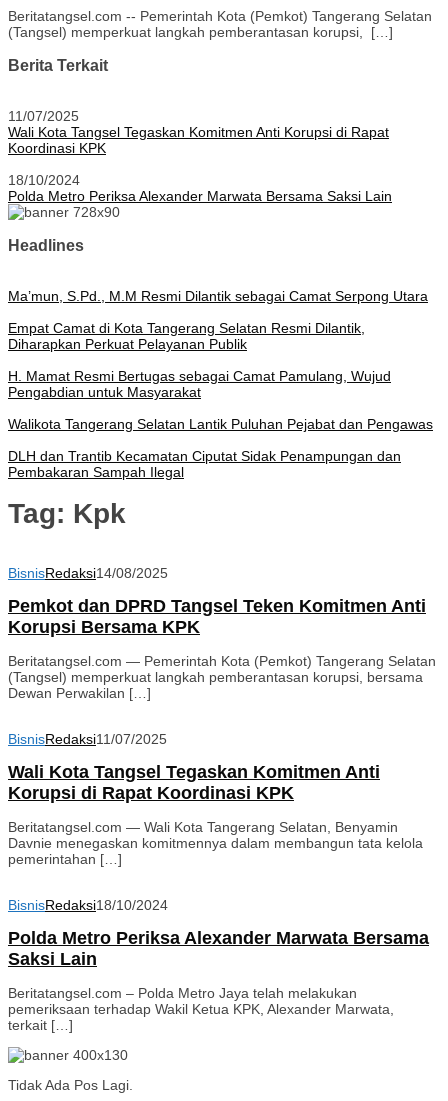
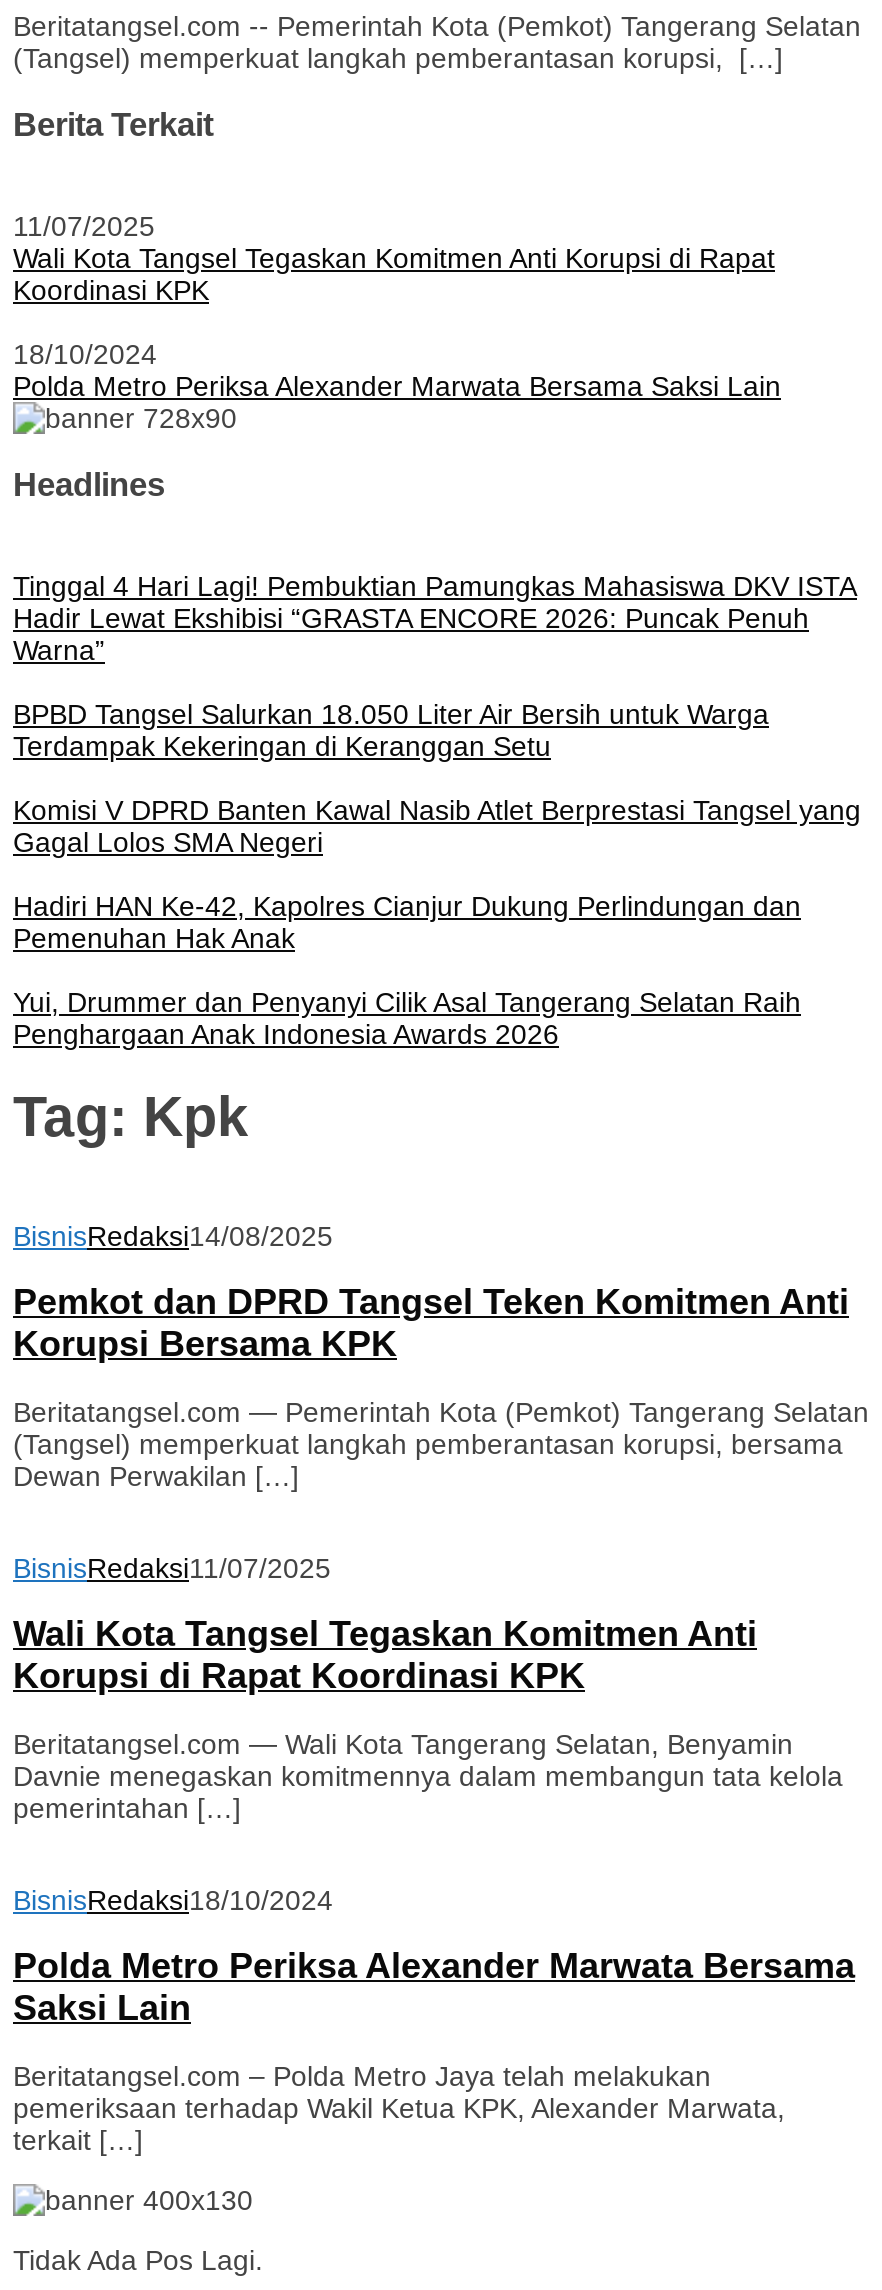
- Ma’mun, S.Pd., M.M Resmi Dilantik sebagai Camat Serpong Utara
+ Tinggal 4 Hari Lagi! Pembuktian Pamungkas Mahasiswa DKV ISTA
+ Hadir Lewat Ekshibisi “GRASTA ENCORE 2026: Puncak Penuh
+ Warna”

- Empat Camat di Kota Tangerang Selatan Resmi Dilantik,
- Diharapkan Perkuat Pelayanan Publik
+ BPBD Tangsel Salurkan 18.050 Liter Air Bersih untuk Warga
+ Terdampak Kekeringan di Keranggan Setu

- H. Mamat Resmi Bertugas sebagai Camat Pamulang, Wujud
- Pengabdian untuk Masyarakat
+ Komisi V DPRD Banten Kawal Nasib Atlet Berprestasi Tangsel yang
+ Gagal Lolos SMA Negeri

- Walikota Tangerang Selatan Lantik Puluhan Pejabat dan Pengawas
+ Hadiri HAN Ke-42, Kapolres Cianjur Dukung Perlindungan dan
+ Pemenuhan Hak Anak

- DLH dan Trantib Kecamatan Ciputat Sidak Penampungan dan
- Pembakaran Sampah Ilegal
+ Yui, Drummer dan Penyanyi Cilik Asal Tangerang Selatan Raih
+ Penghargaan Anak Indonesia Awards 2026
